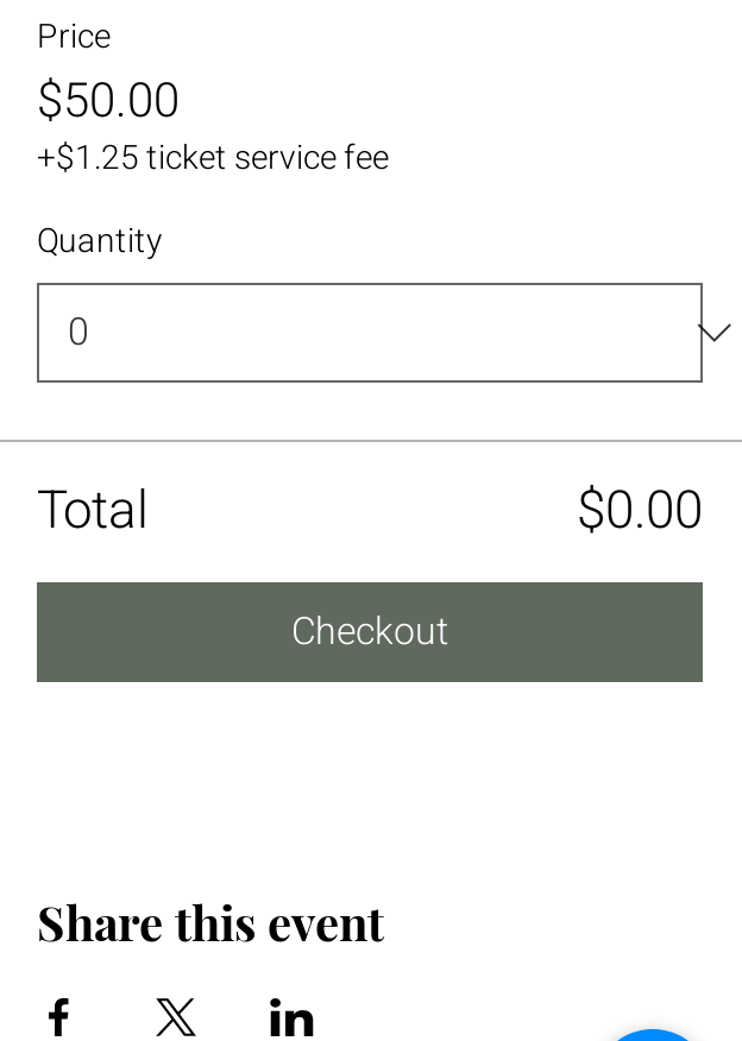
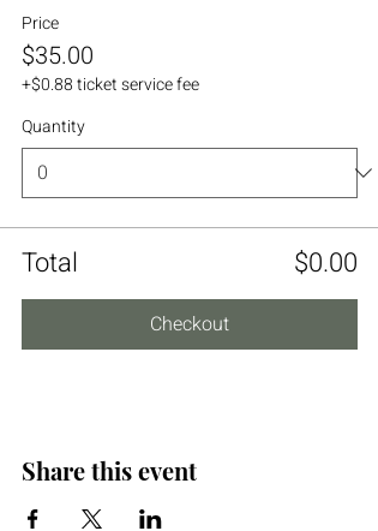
- $50.00
+ $35.00

- +$1.25 ticket service fee
+ +$0.88 ticket service fee
